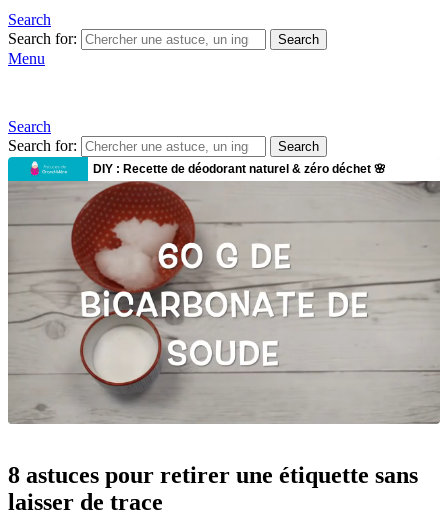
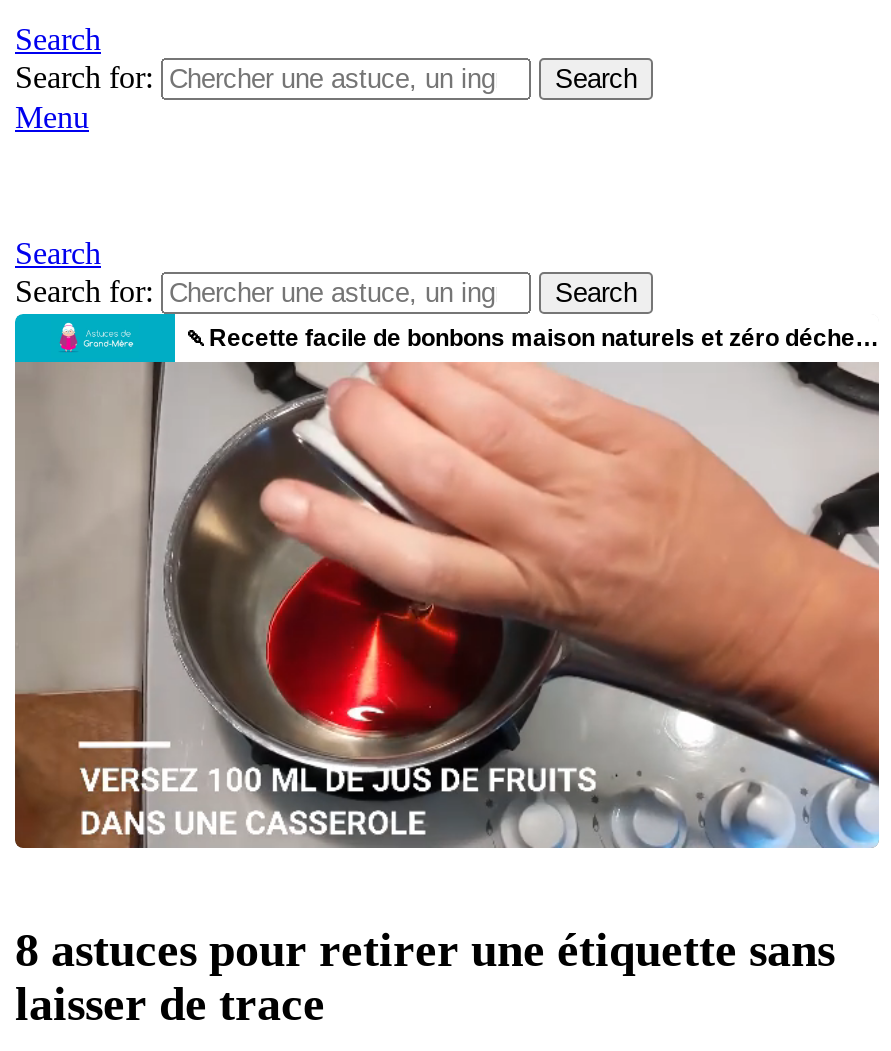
- [image]
+ [image]
